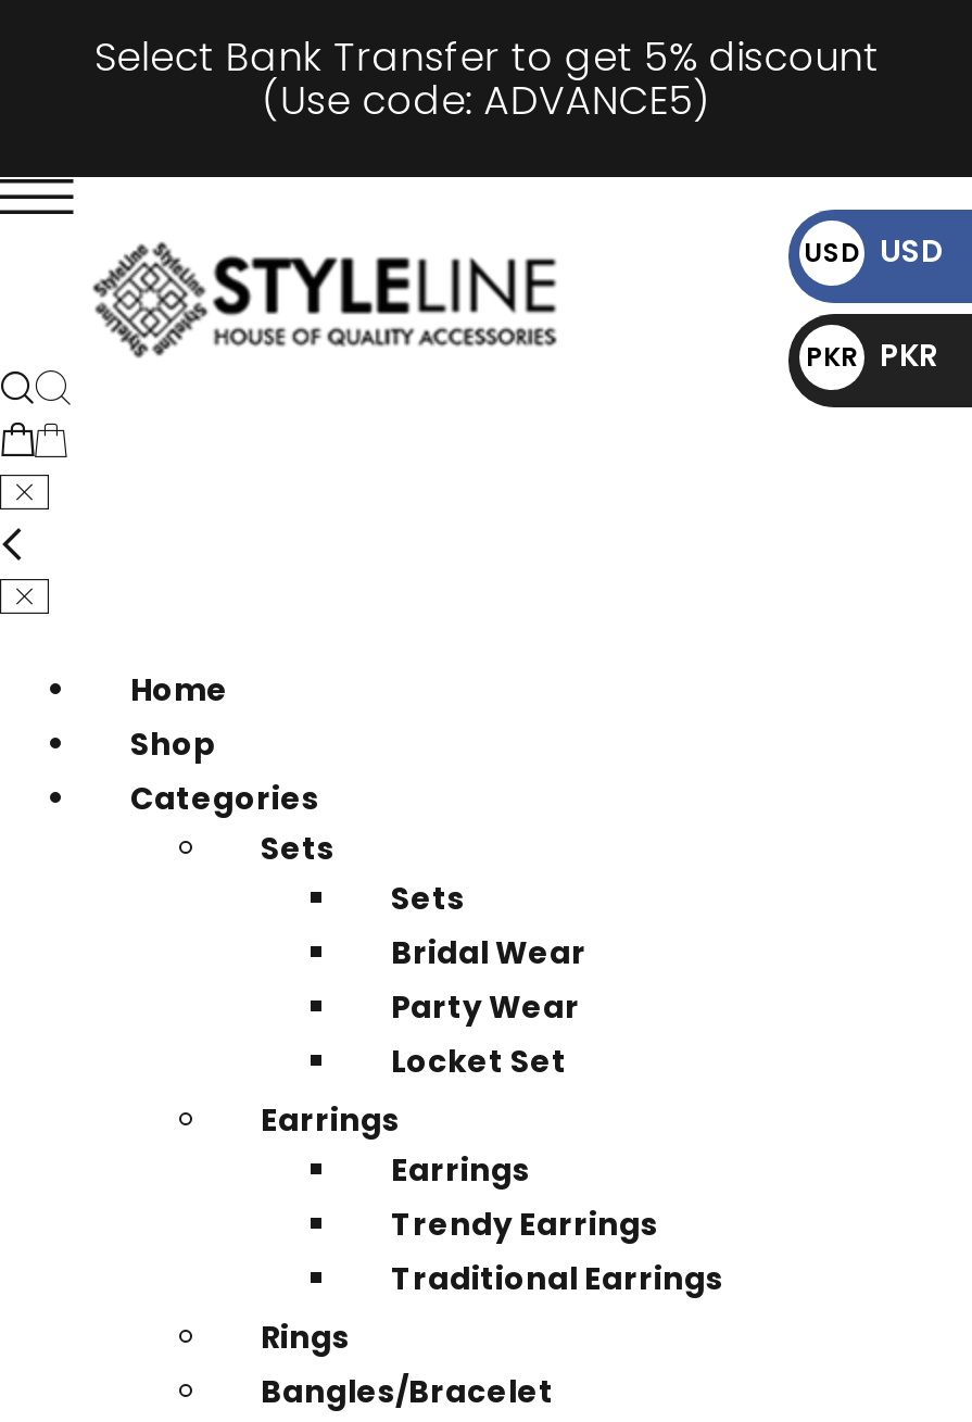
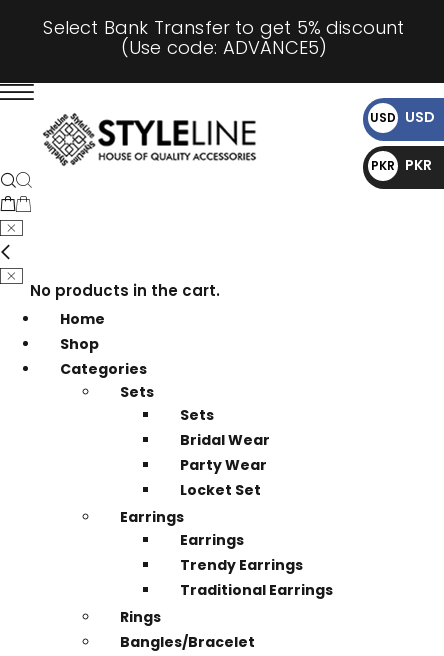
+ No products in the cart.
